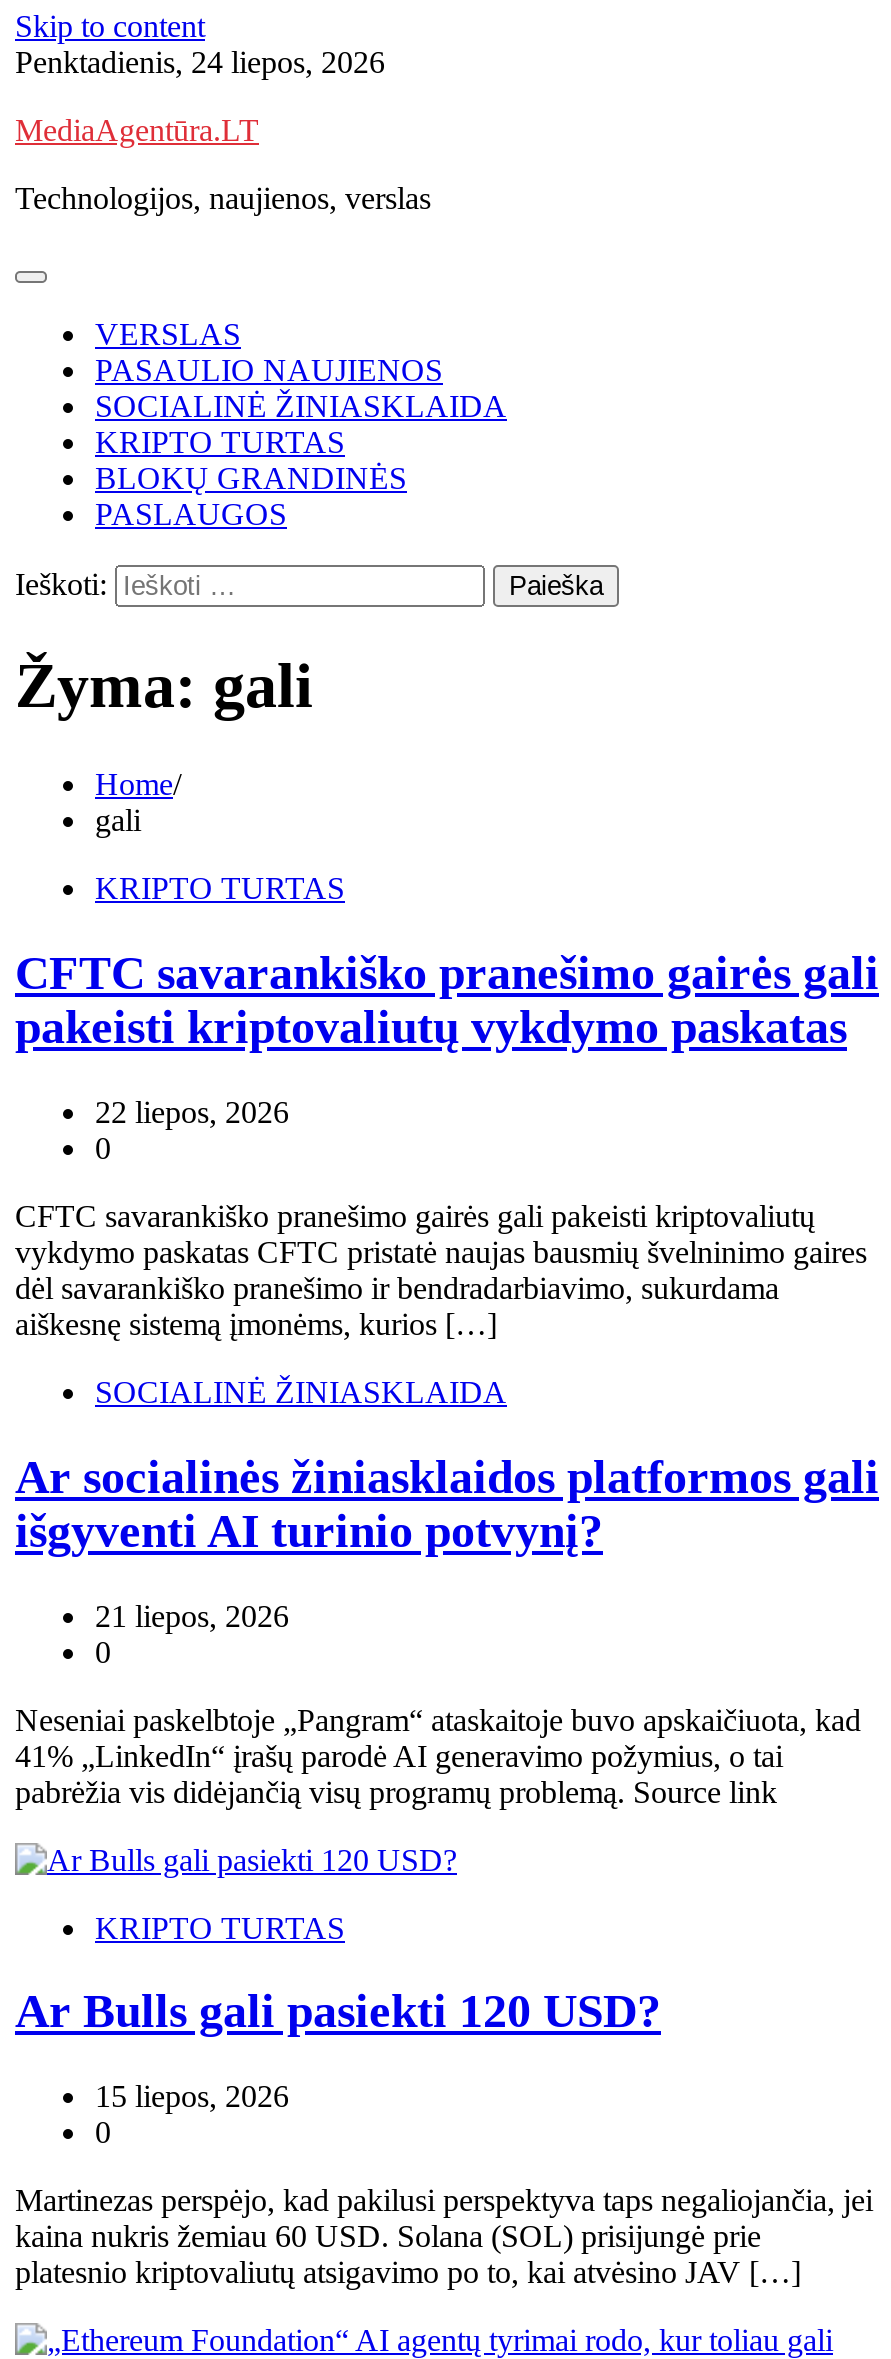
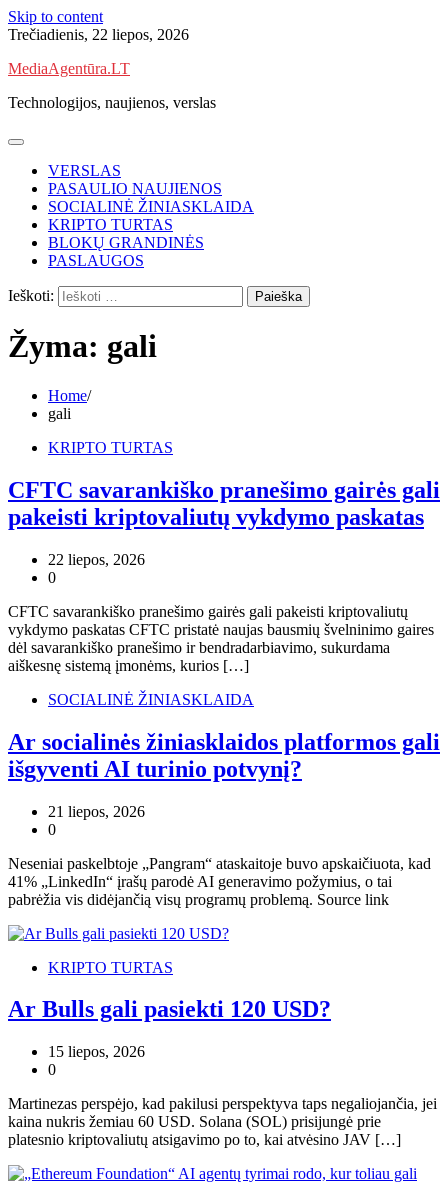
- Penktadienis, 24 liepos, 2026
+ Trečiadienis, 22 liepos, 2026
